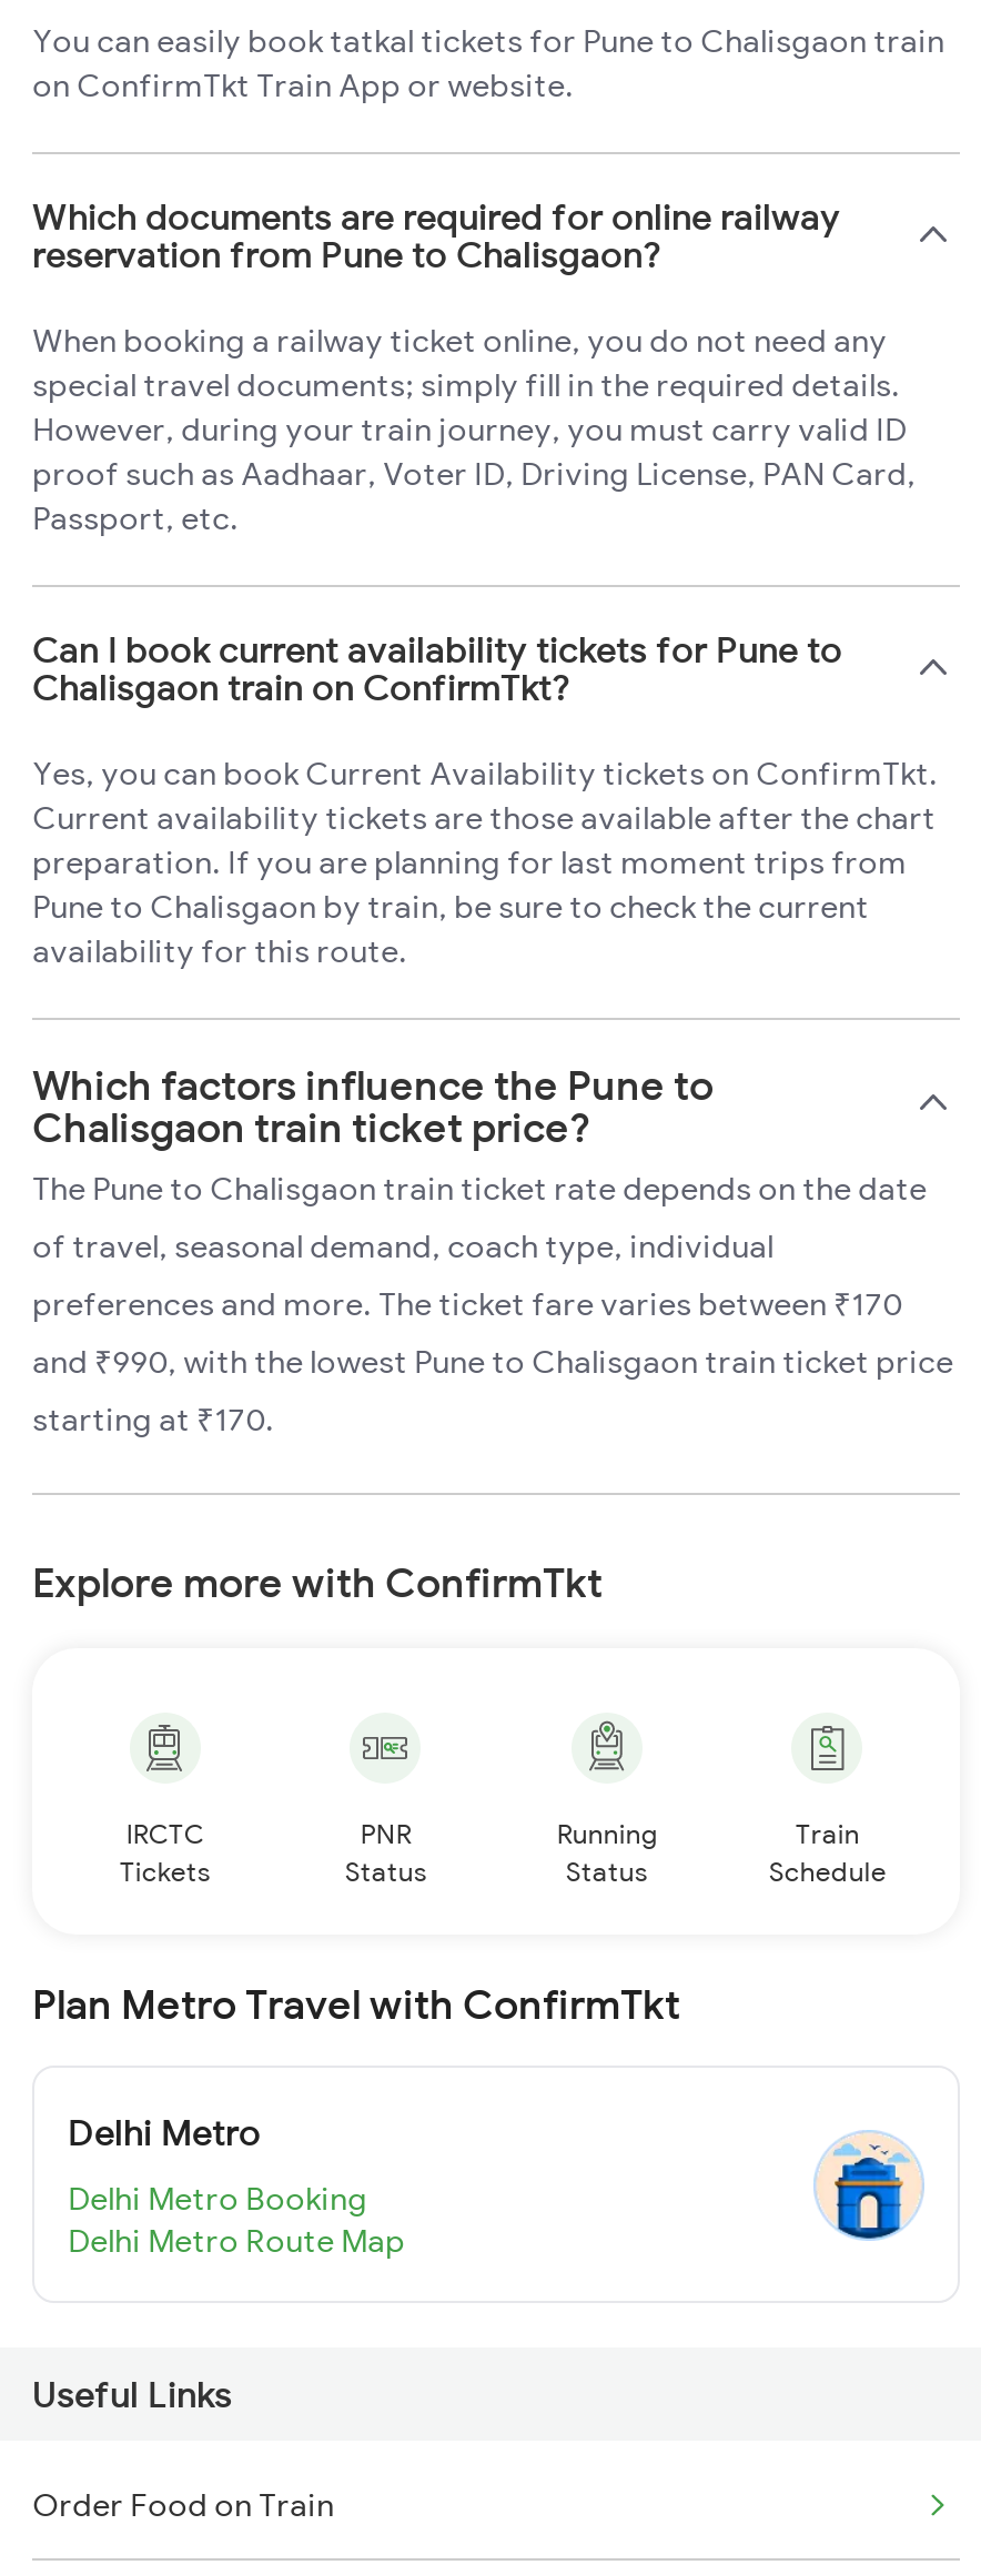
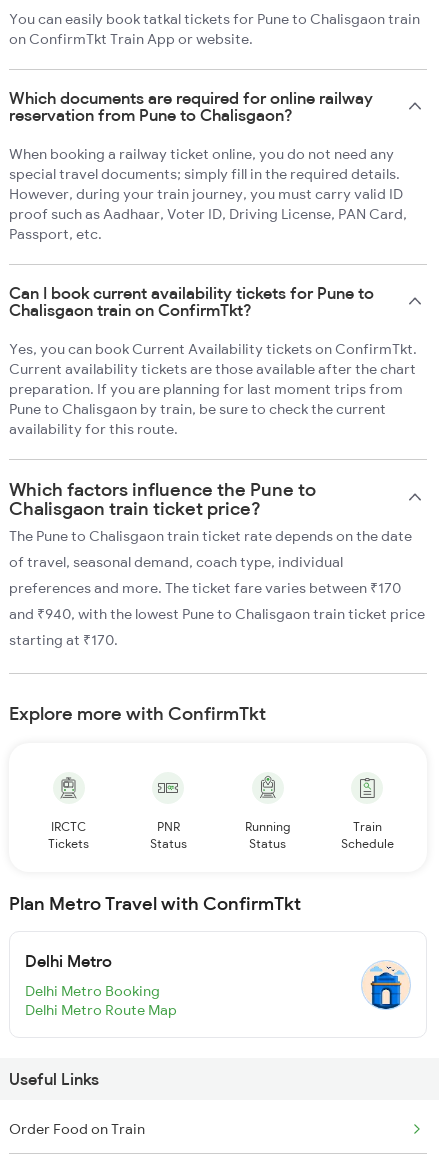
- and ₹990, with the lowest Pune to Chalisgaon train ticket price
+ and ₹940, with the lowest Pune to Chalisgaon train ticket price
